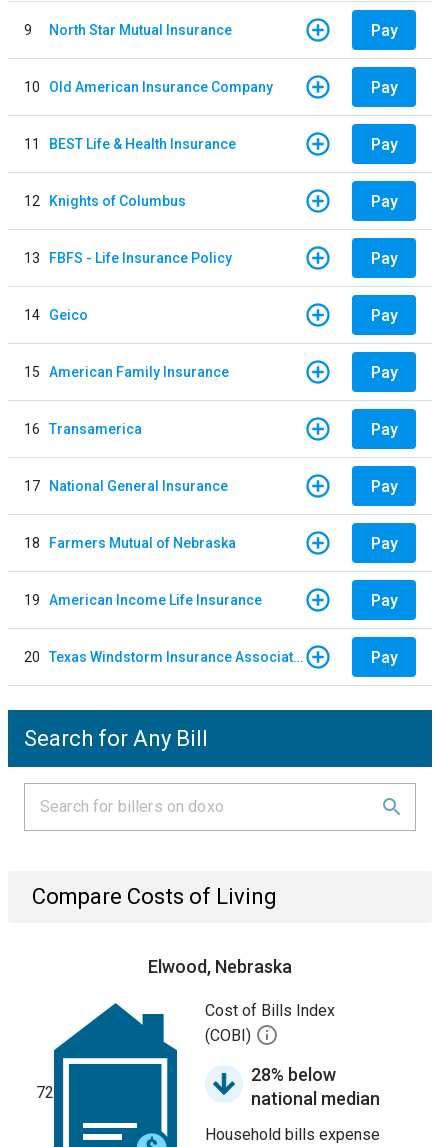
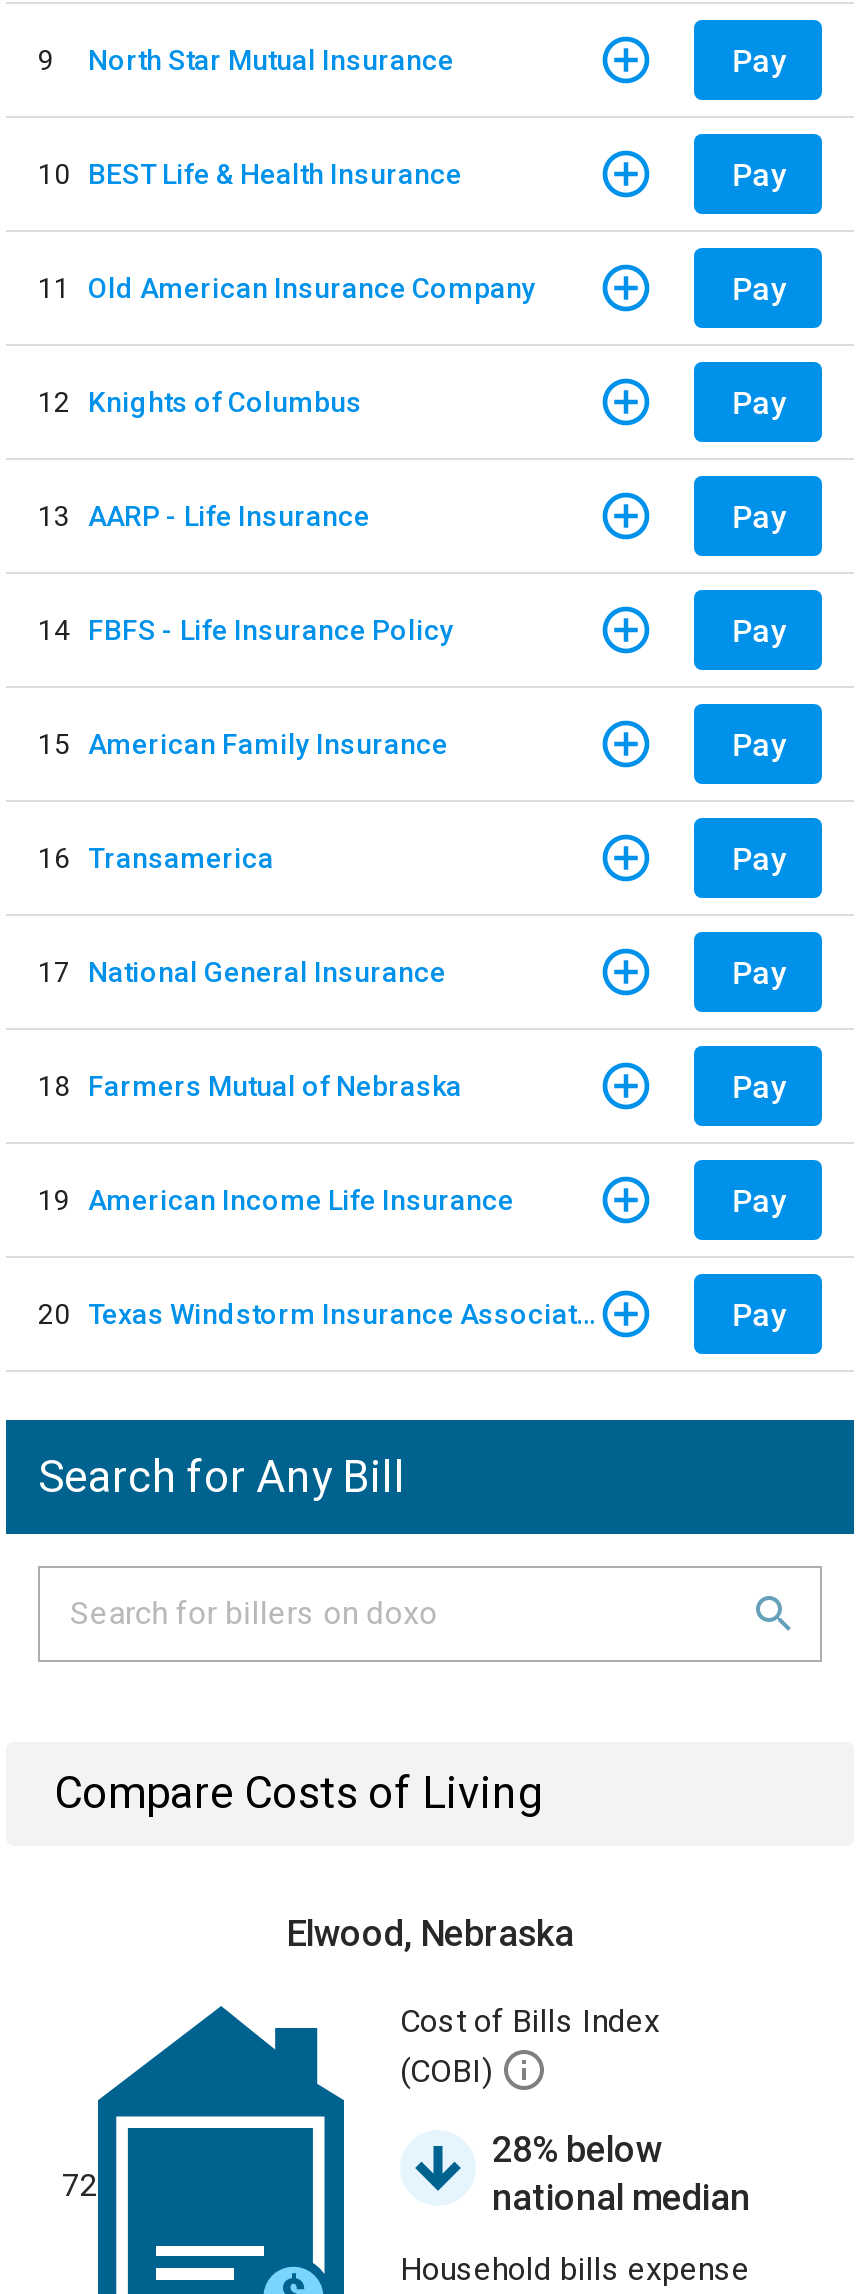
- 10 Old American Insurance Company
+ 10 BEST Life & Health Insurance

- 11 BEST Life & Health Insurance
+ 11 Old American Insurance Company

- 13 FBFS - Life Insurance Policy
+ 13 AARP - Life Insurance

- 14 Geico
+ 14 FBFS - Life Insurance Policy
